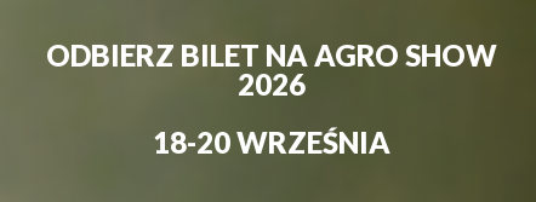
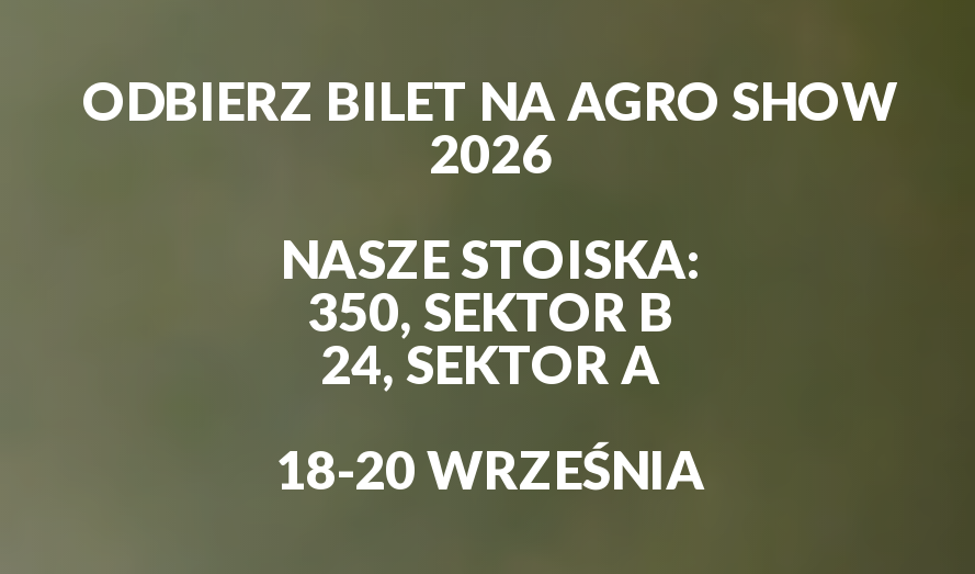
+ NASZE STOISKA:
+ 350, SEKTOR B
+ 24, SEKTOR A
